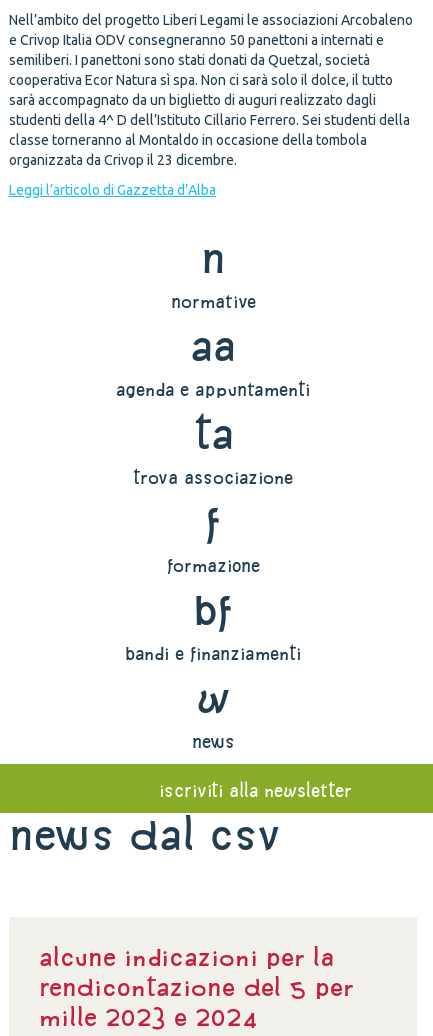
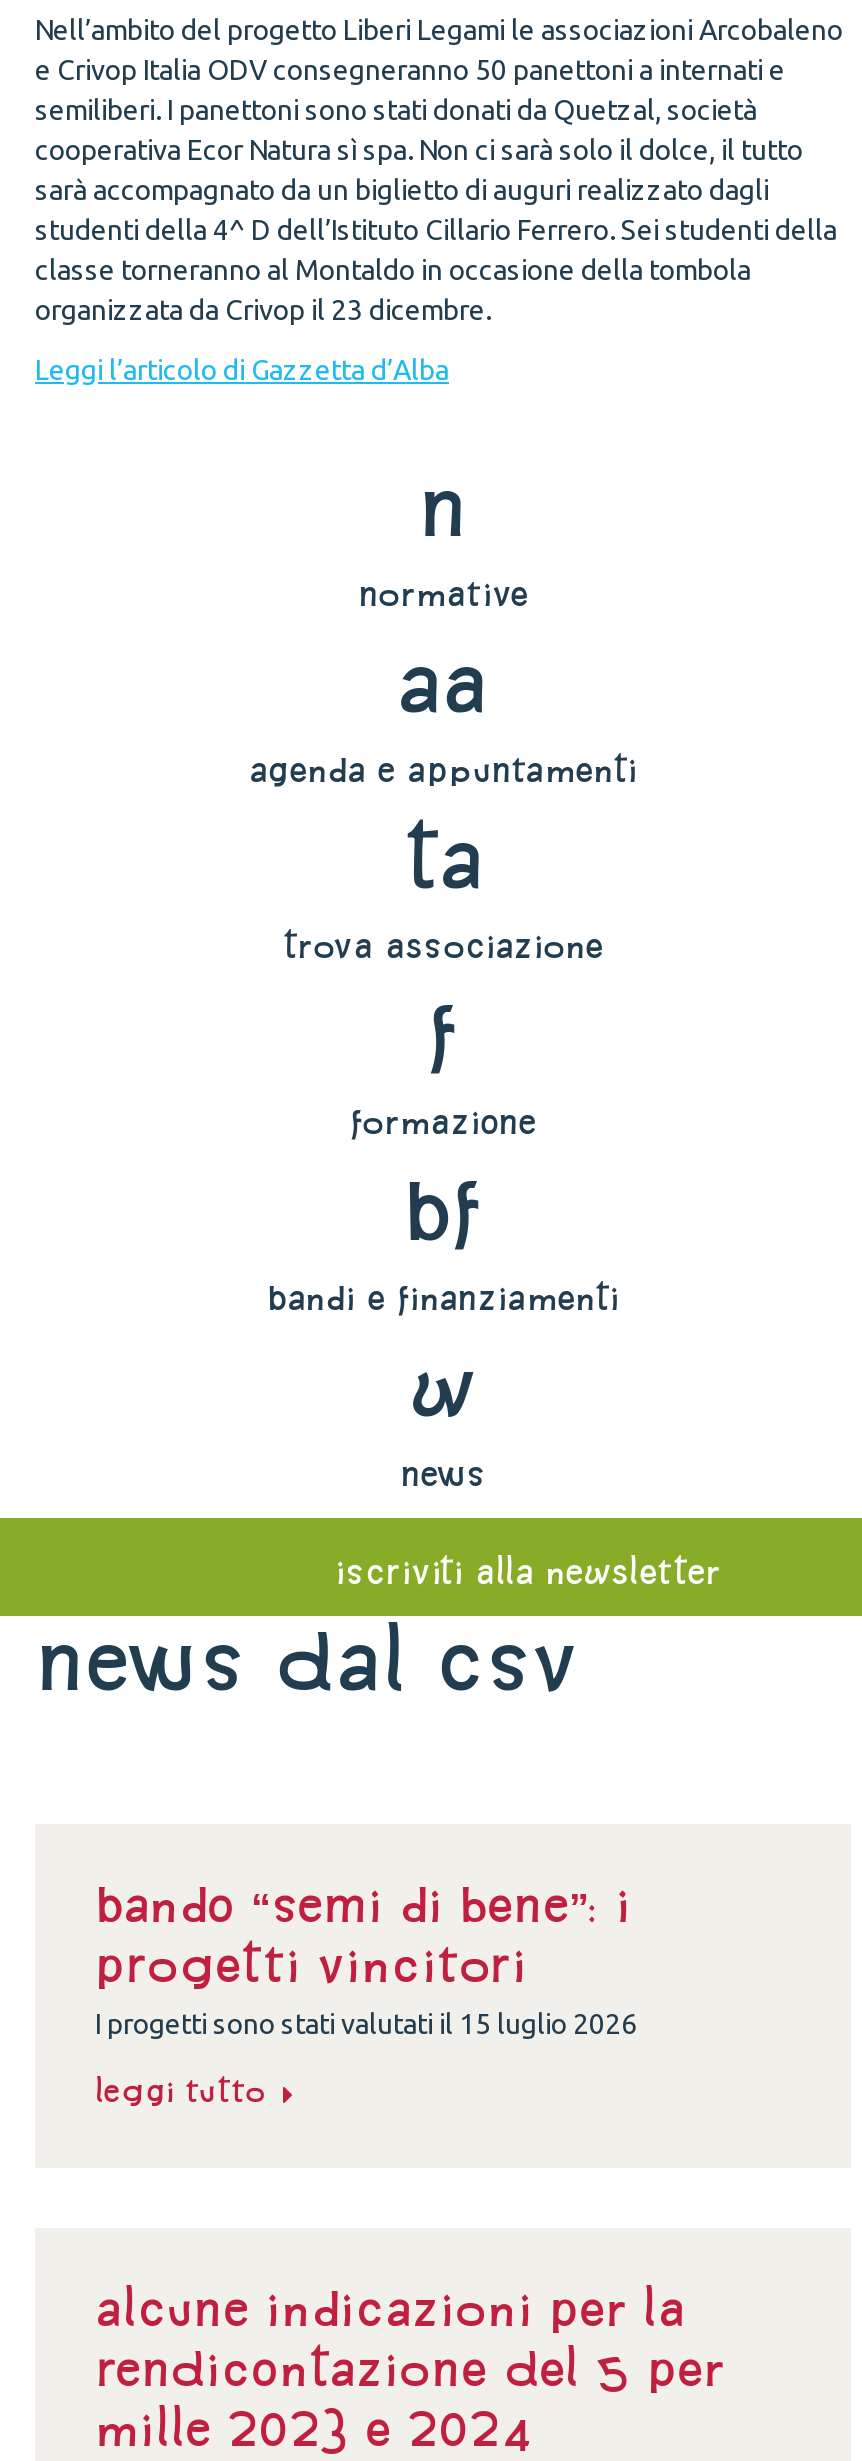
+ Bando “Semi di bene”: i
+ progetti vincitori
+ I progetti sono stati valutati il 15 luglio 2026
+ Leggi tutto
